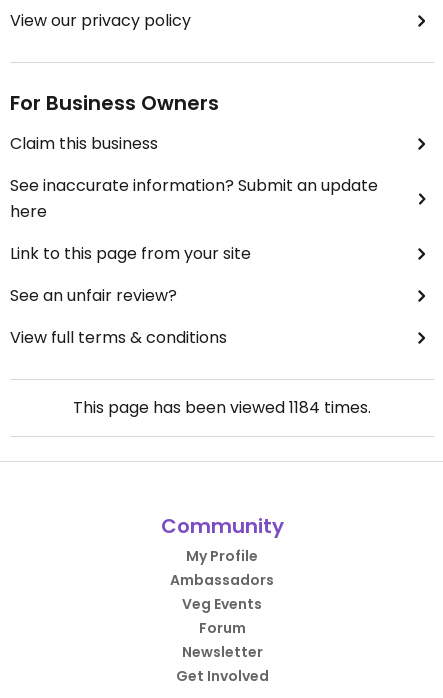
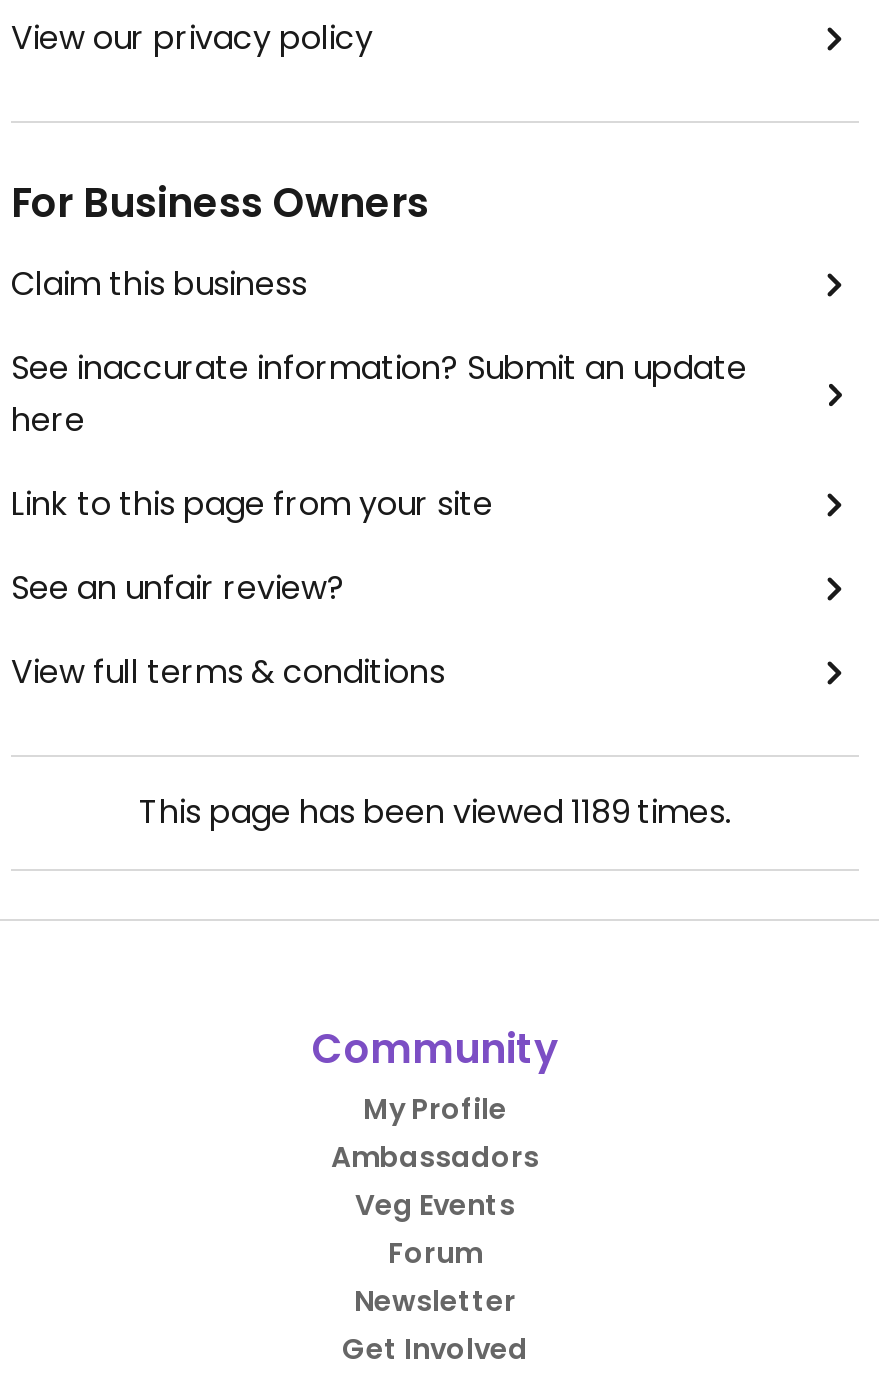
- This page has been viewed 1184 times.
+ This page has been viewed 1189 times.
